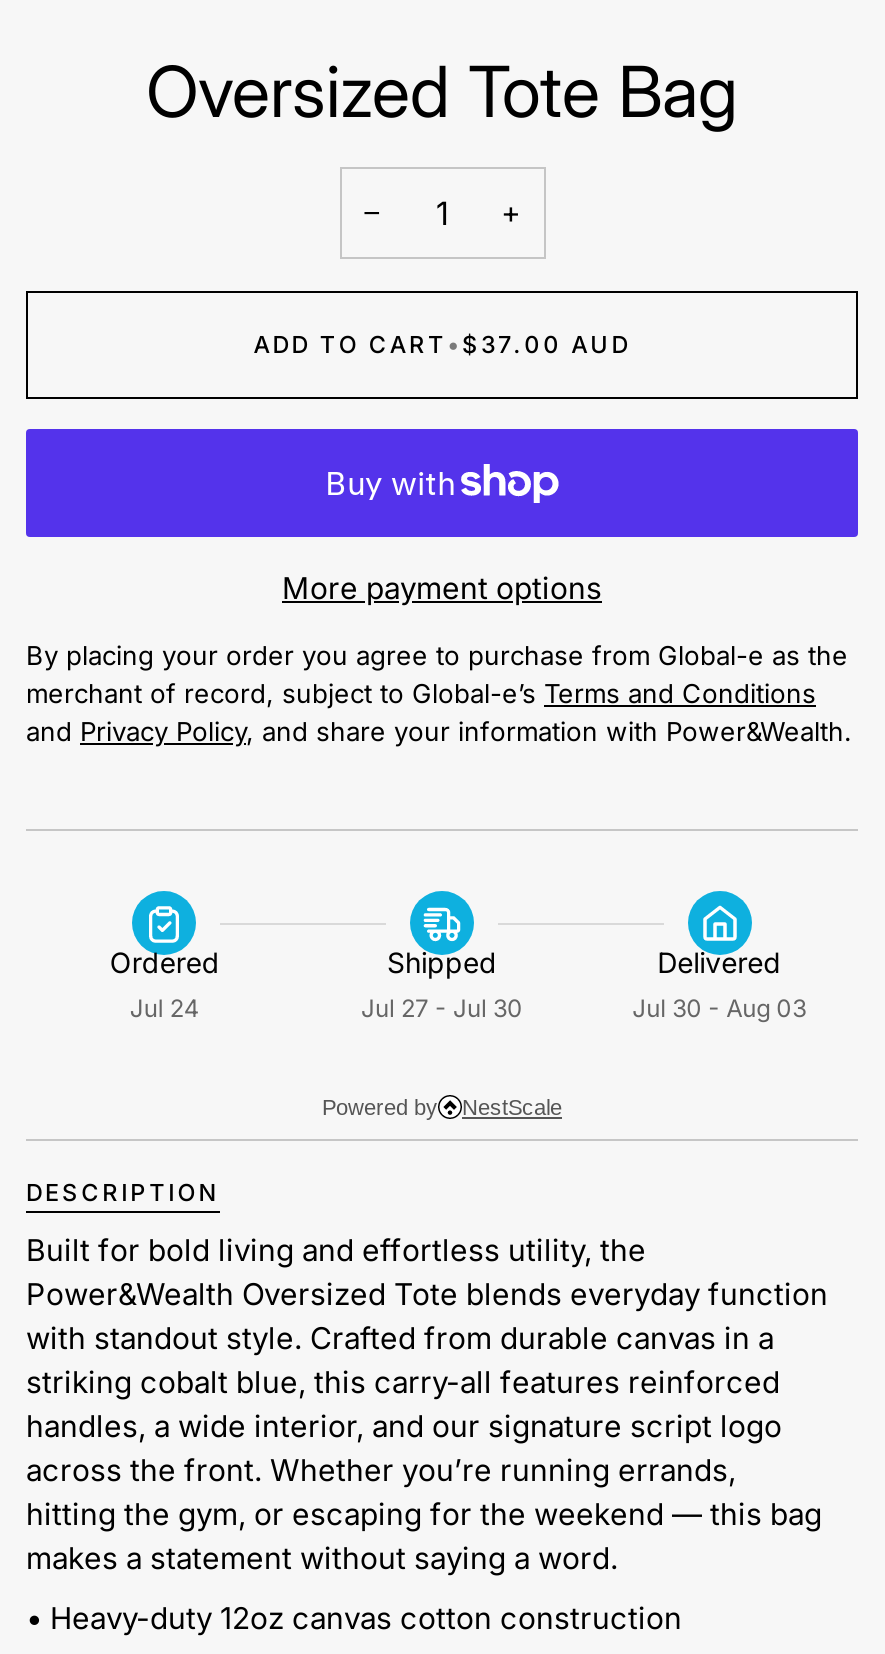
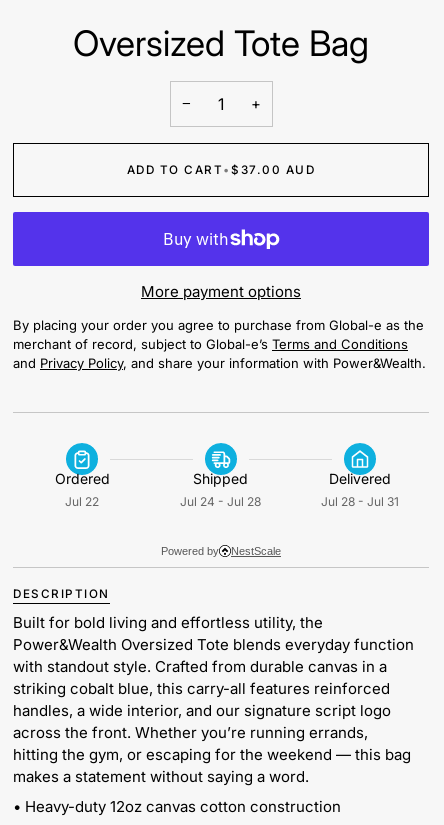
- Jul 24
+ Jul 22

- Jul 27 - Jul 30
+ Jul 24 - Jul 28

- Jul 30 - Aug 03
+ Jul 28 - Jul 31
